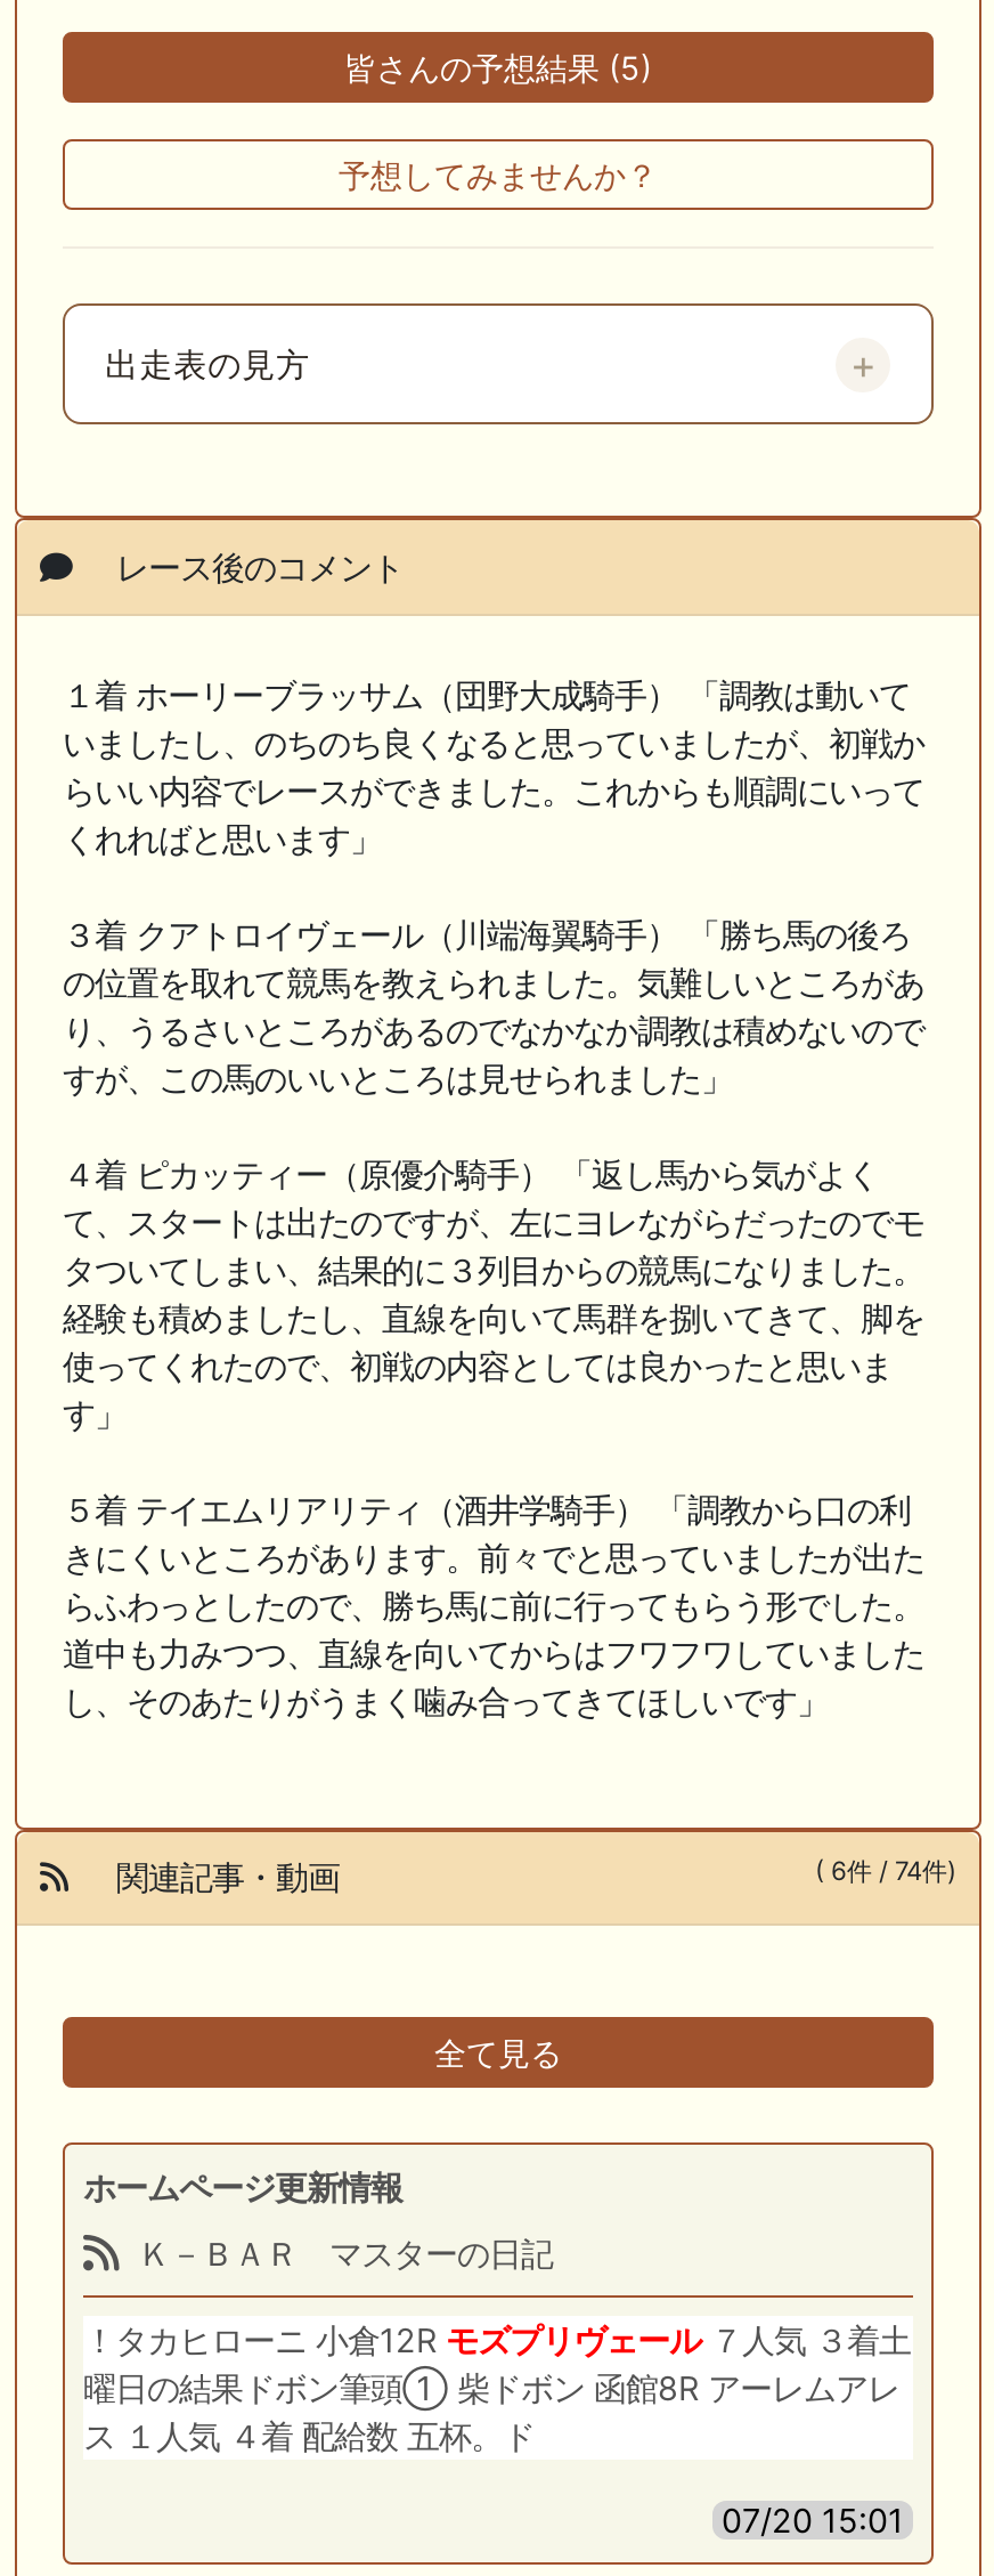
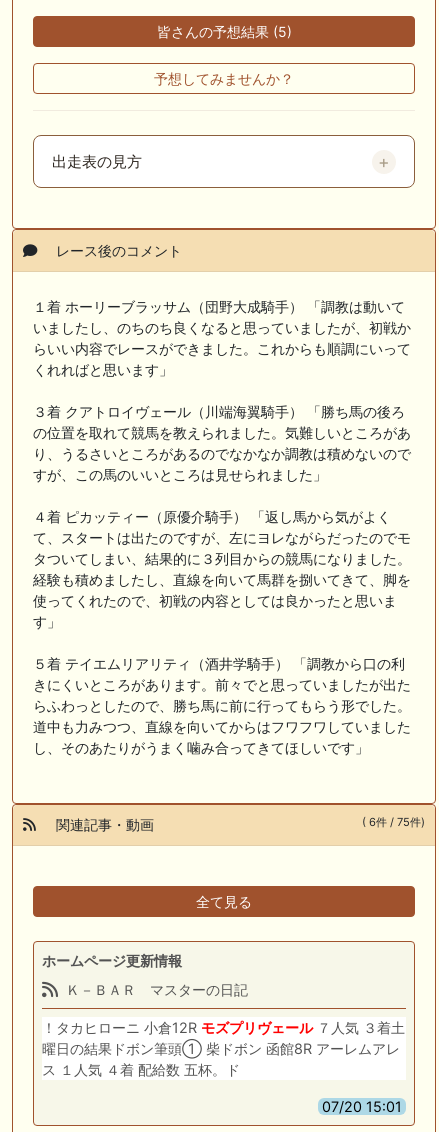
- ( 6件 / 74件)
+ ( 6件 / 75件)
